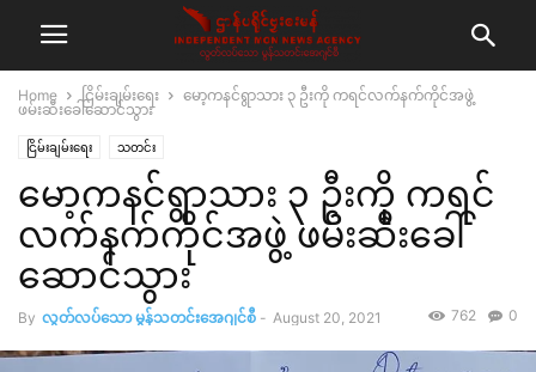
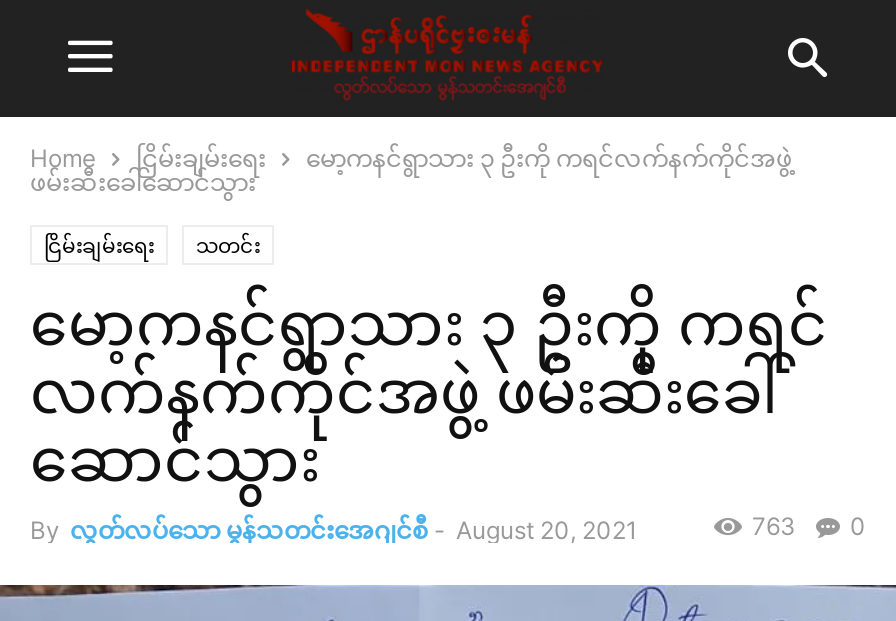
- 762 0
+ 763 0
